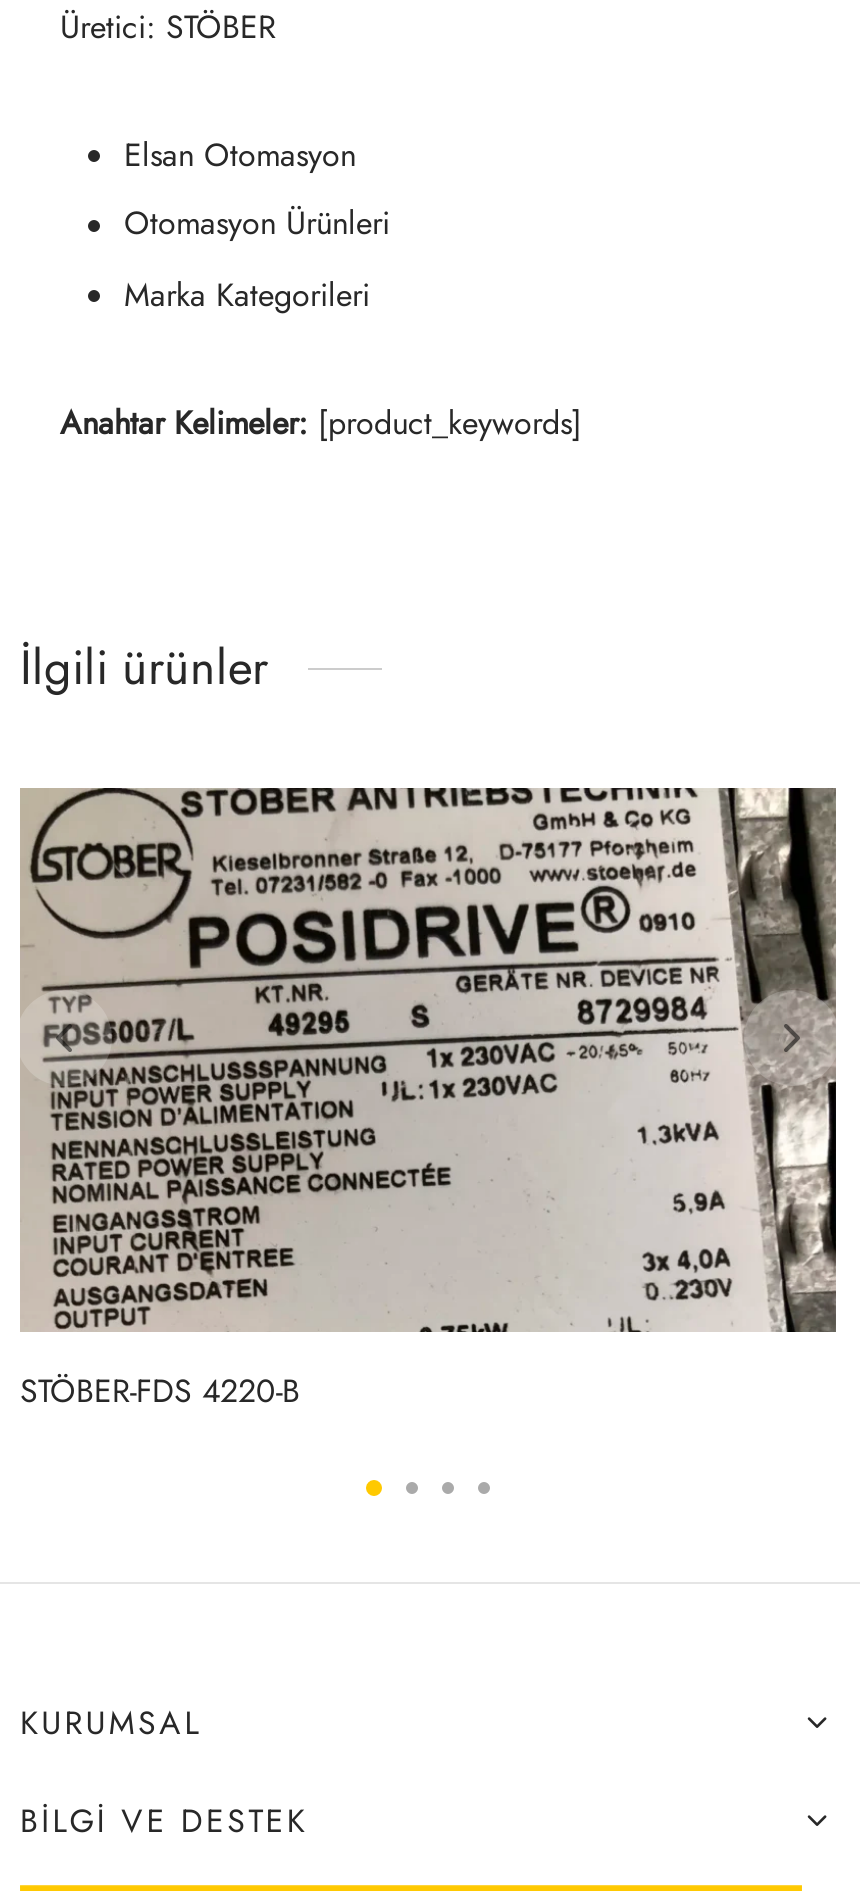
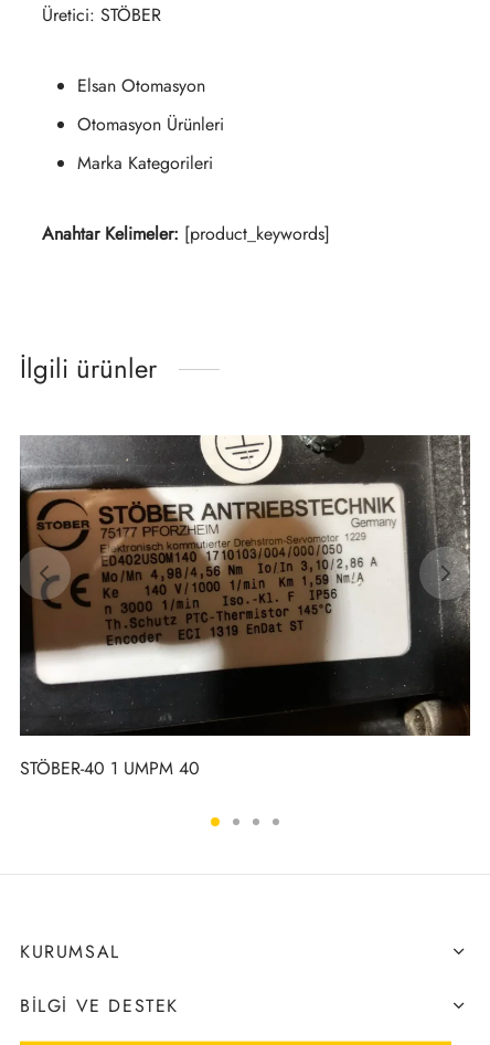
- [image]
- STÖBER-FDS 4220-B
+ [image]
+ STÖBER-40 1 UMPM 40
